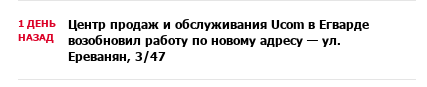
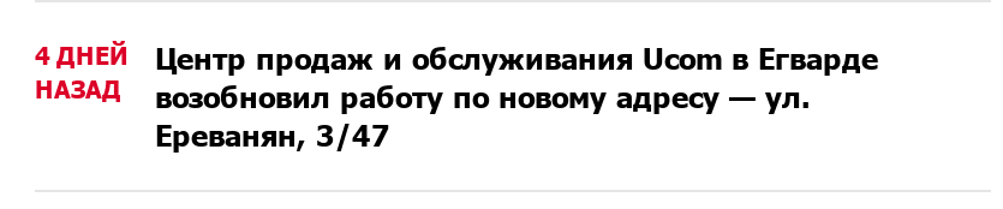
- 1 ДЕНЬ Центр продаж и обслуживания Ucom в Егварде
+ 4 ДНЕЙ Центр продаж и обслуживания Ucom в Егварде
